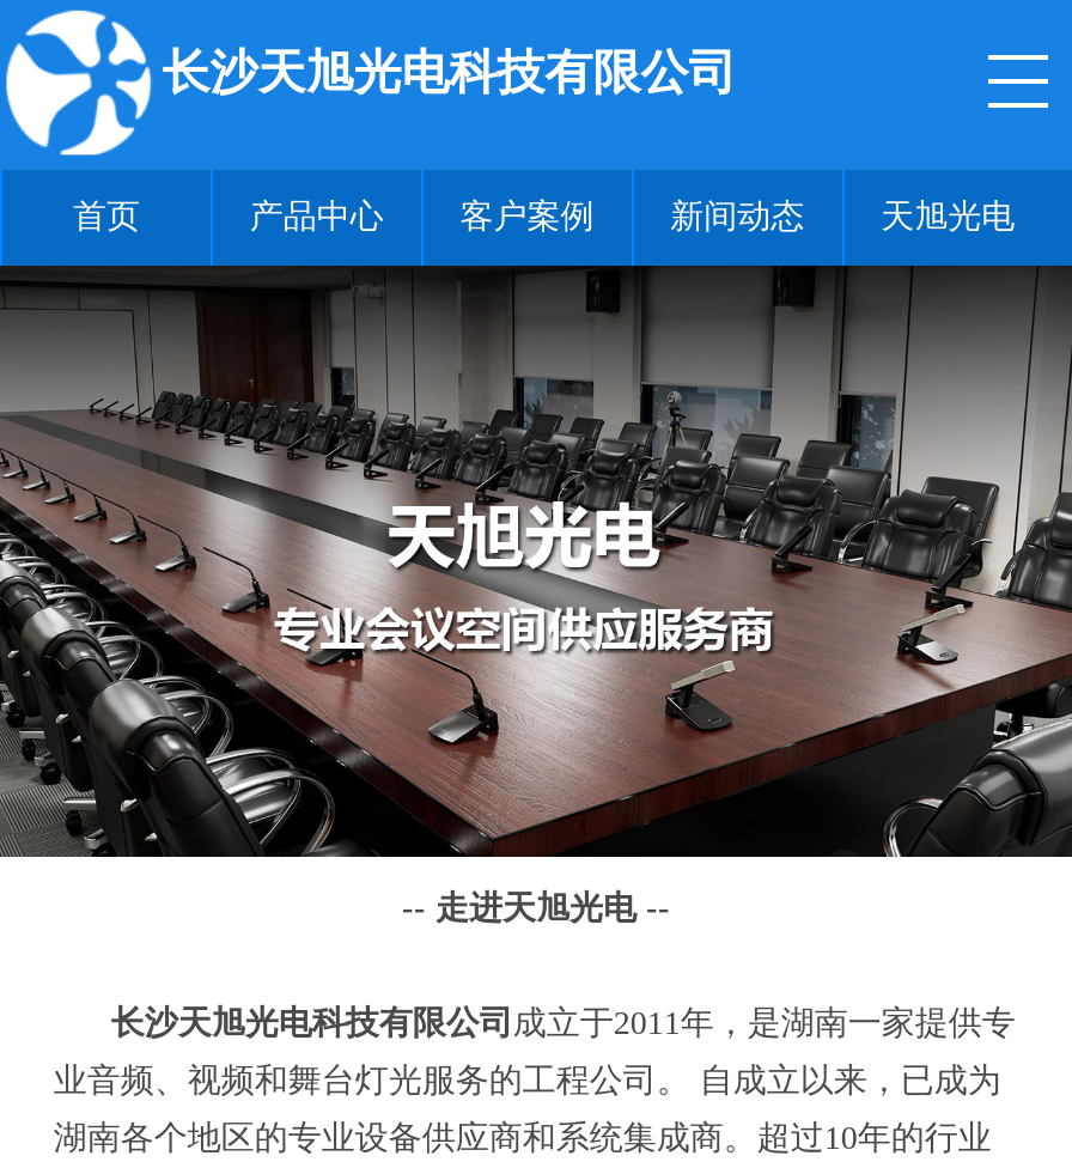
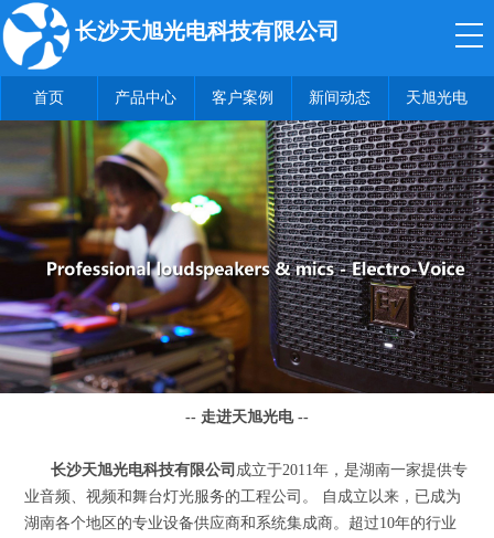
- [image]
+ [image]
